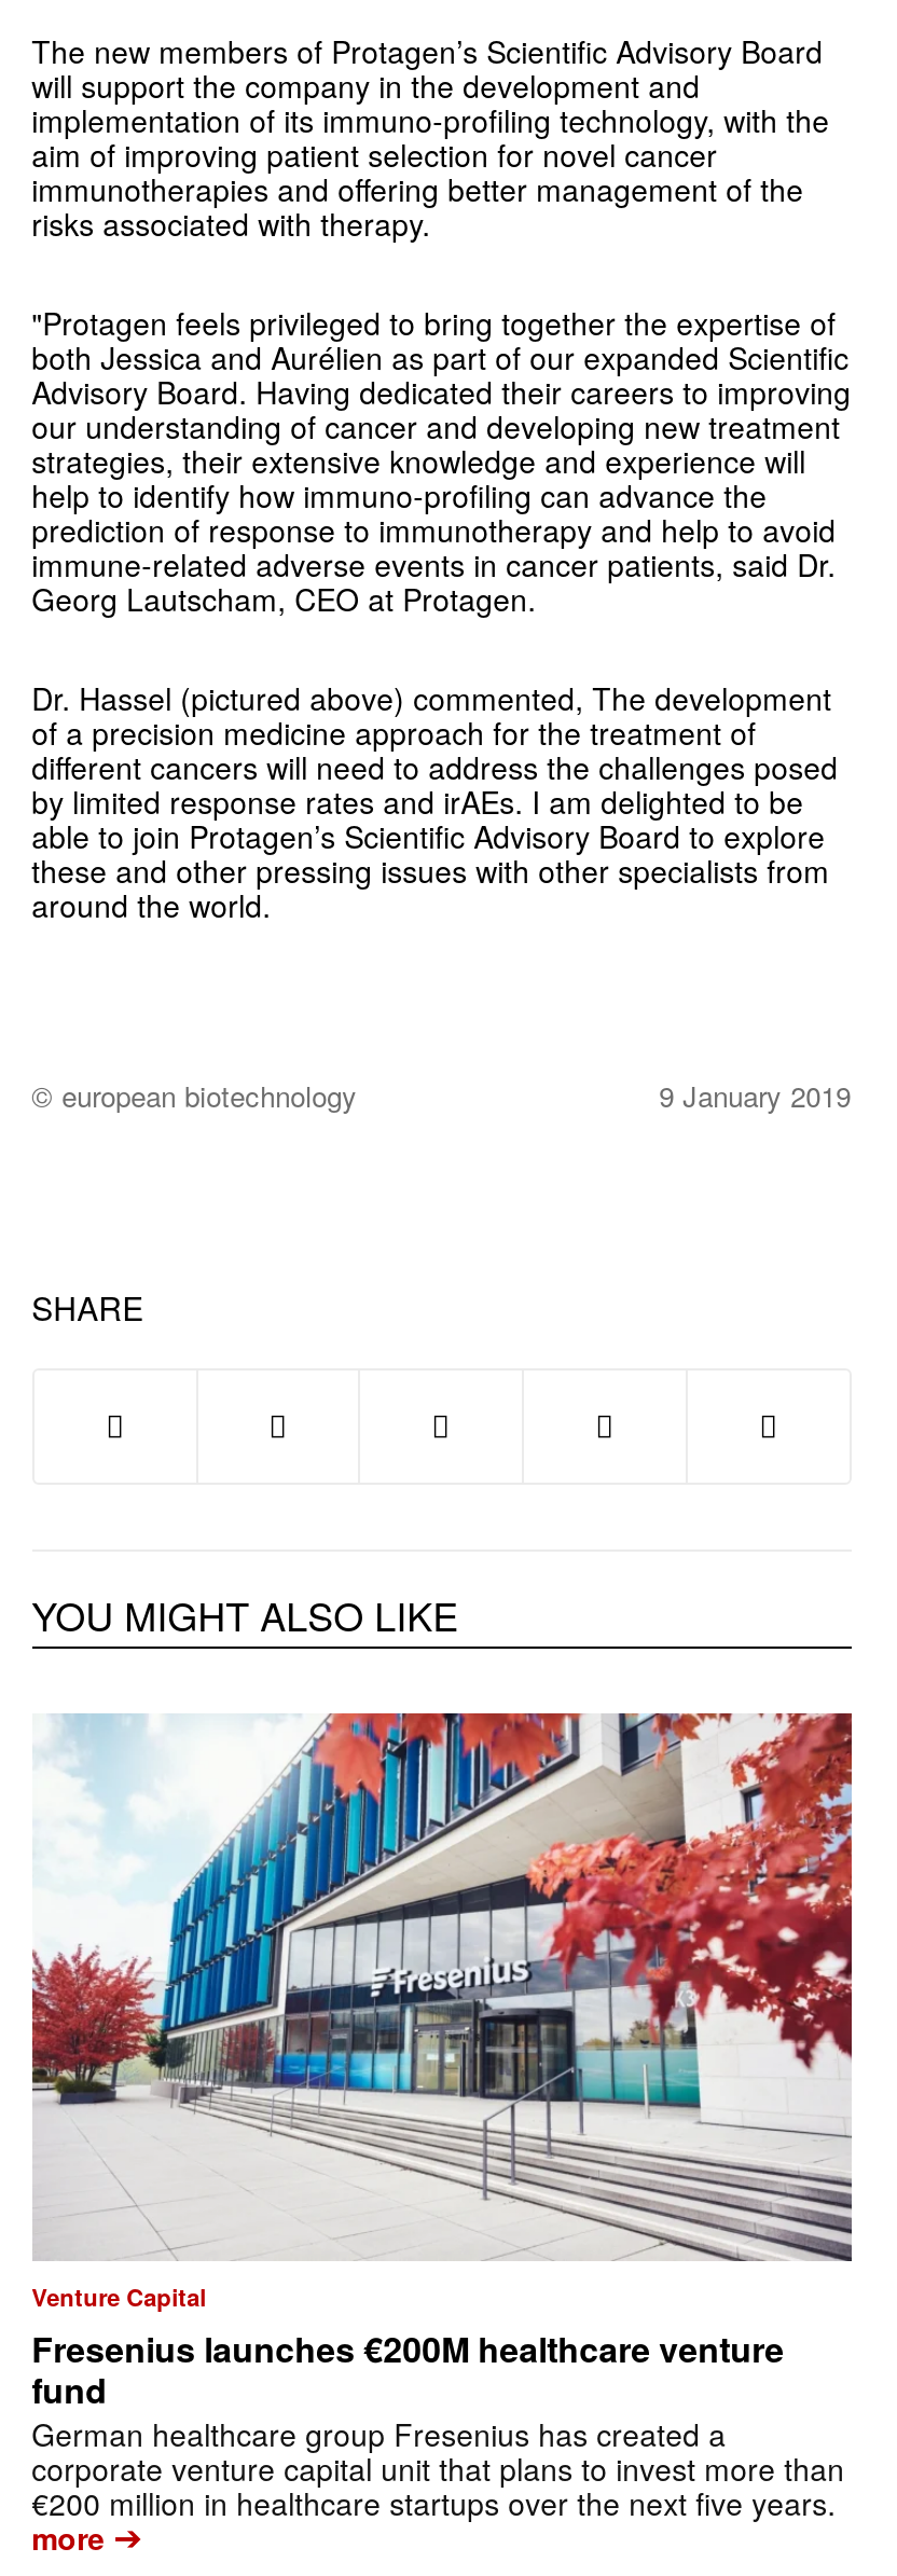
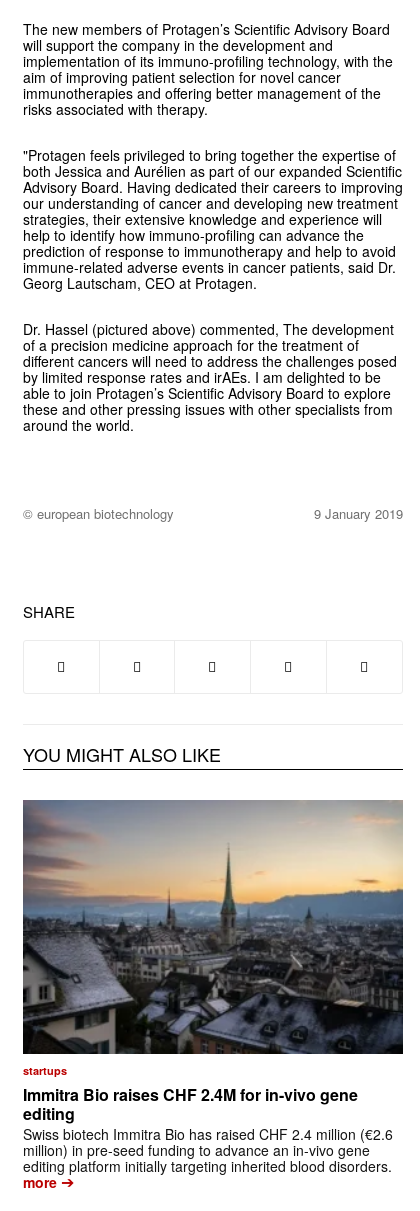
- [image]
- Venture Capital
- Fresenius launches €200M healthcare venture
- fund
- German healthcare group Fresenius has created a
- corporate venture capital unit that plans to invest more than
- €200 million in healthcare startups over the next five years.
+ [image]
+ startups
+ Immitra Bio raises CHF 2.4M for in-vivo gene
+ editing
+ Swiss biotech Immitra Bio has raised CHF 2.4 million (€2.6
+ million) in pre-seed funding to advance an in-vivo gene
+ editing platform initially targeting inherited blood disorders.
